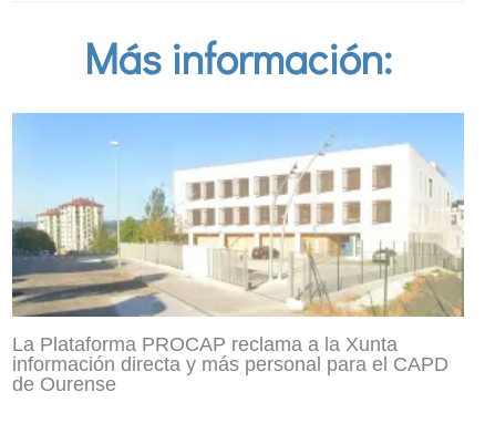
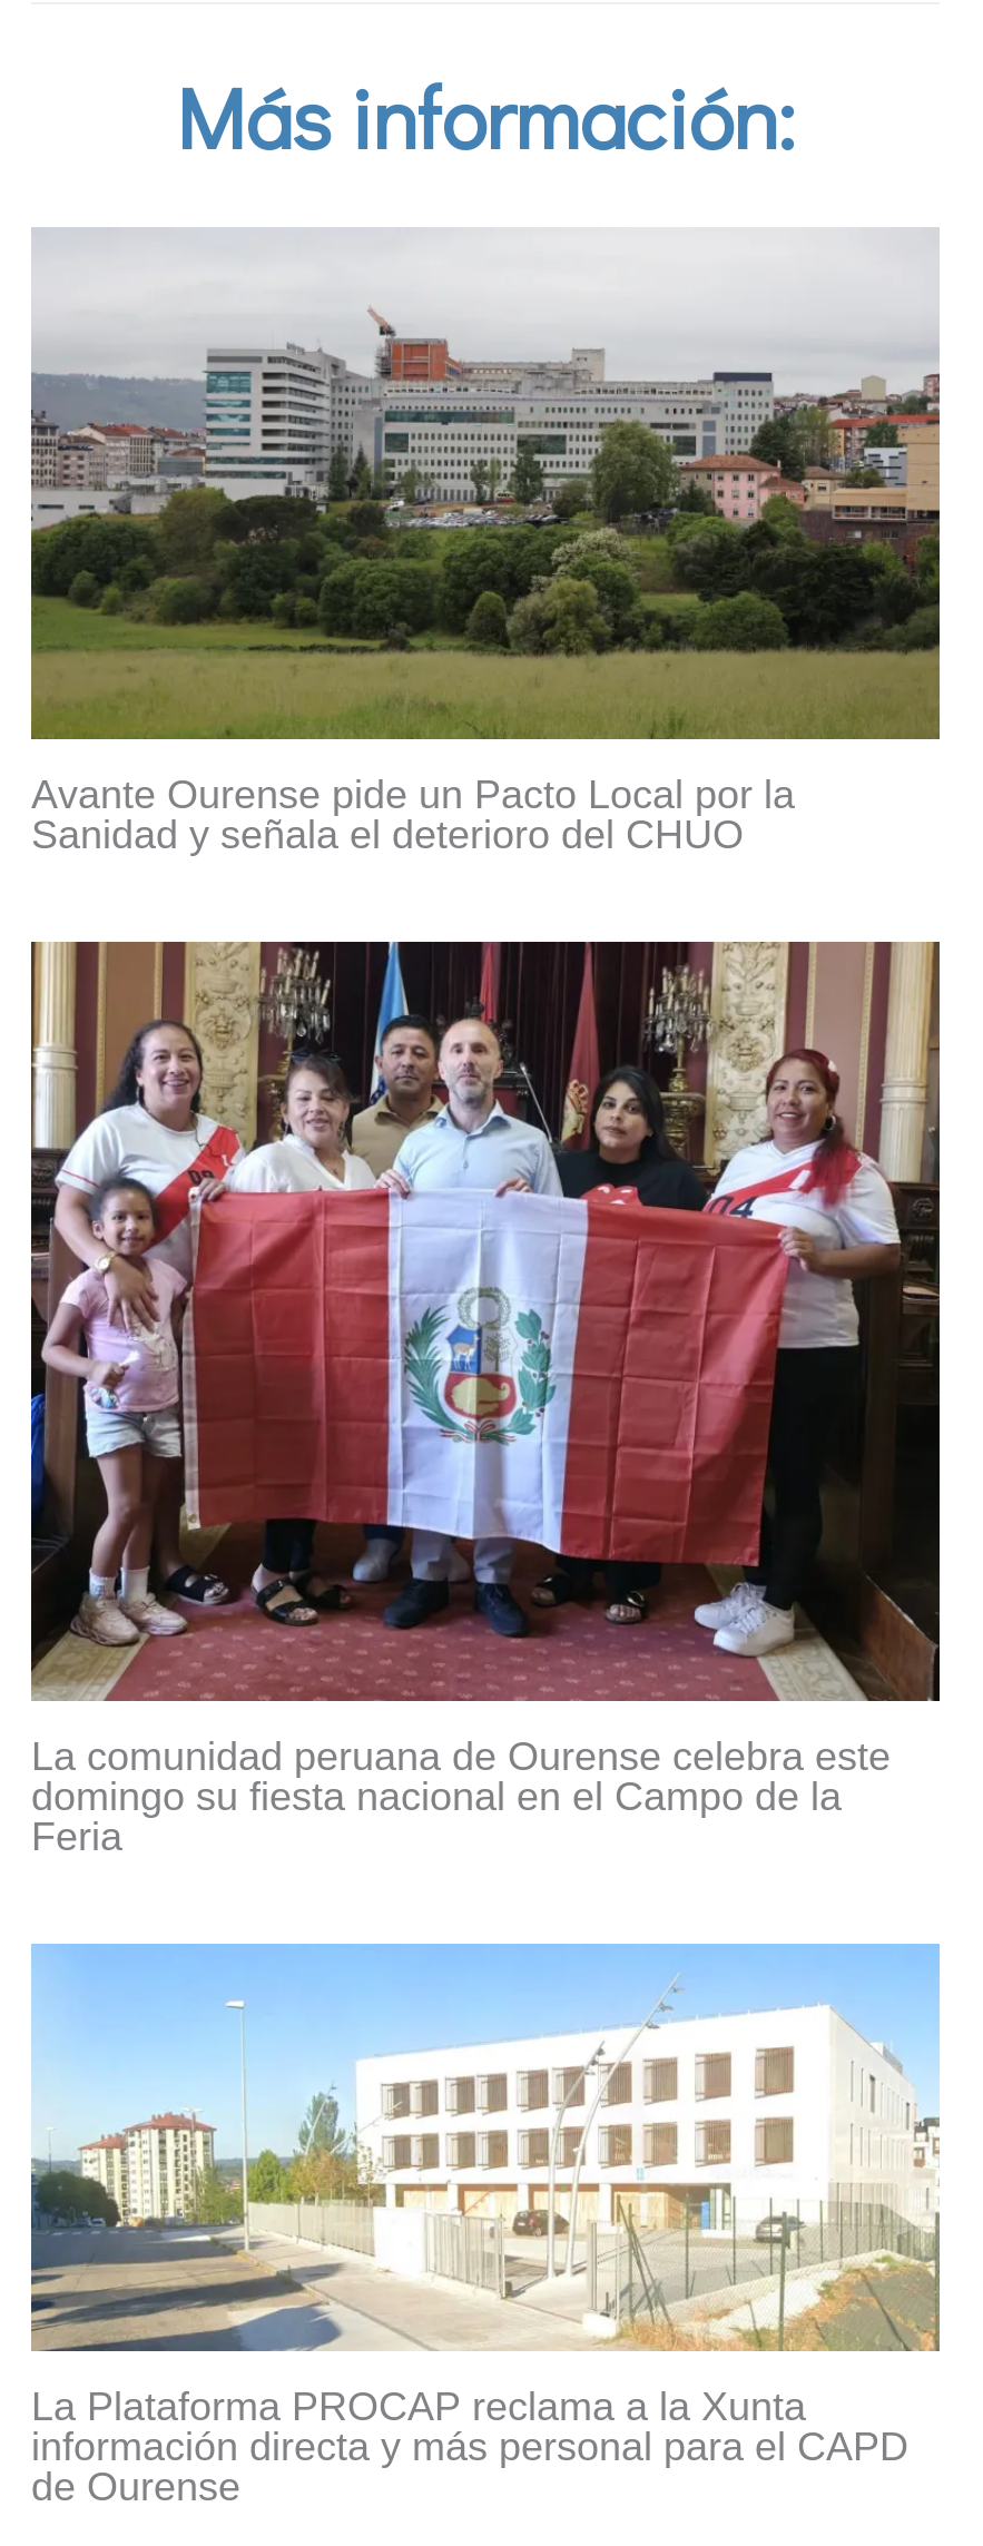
+ [image]
+ Avante Ourense pide un Pacto Local por la
+ Sanidad y señala el deterioro del CHUO

+ [image]
+ La comunidad peruana de Ourense celebra este
+ domingo su fiesta nacional en el Campo de la
+ Feria
